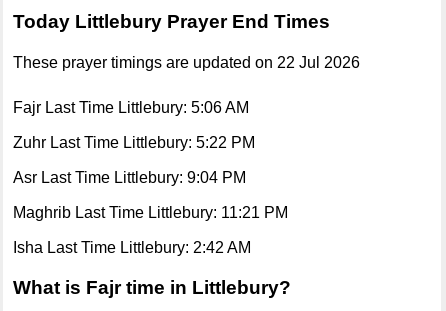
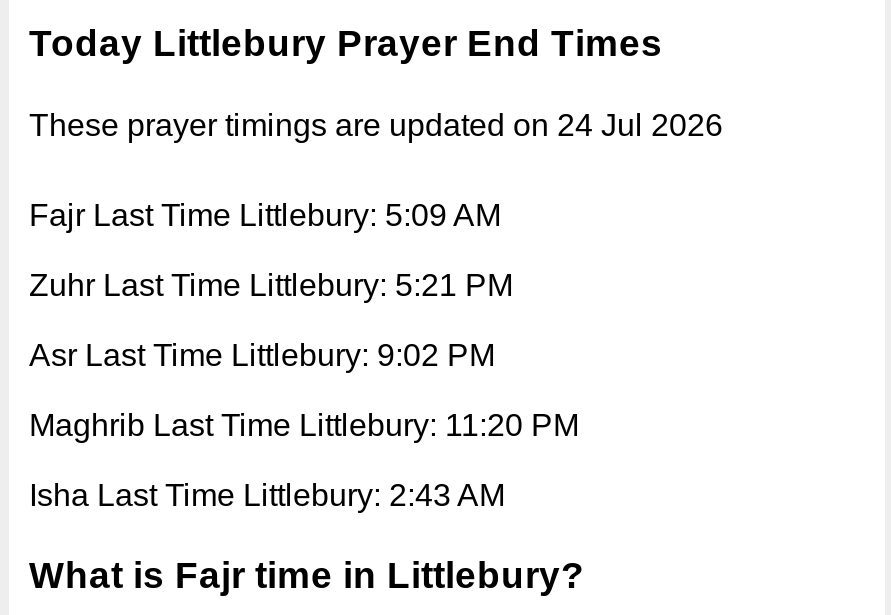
- These prayer timings are updated on 22 Jul 2026
+ These prayer timings are updated on 24 Jul 2026

- Fajr Last Time Littlebury: 5:06 AM
+ Fajr Last Time Littlebury: 5:09 AM

- Zuhr Last Time Littlebury: 5:22 PM
+ Zuhr Last Time Littlebury: 5:21 PM

- Asr Last Time Littlebury: 9:04 PM
+ Asr Last Time Littlebury: 9:02 PM

- Maghrib Last Time Littlebury: 11:21 PM
+ Maghrib Last Time Littlebury: 11:20 PM

- Isha Last Time Littlebury: 2:42 AM
+ Isha Last Time Littlebury: 2:43 AM
